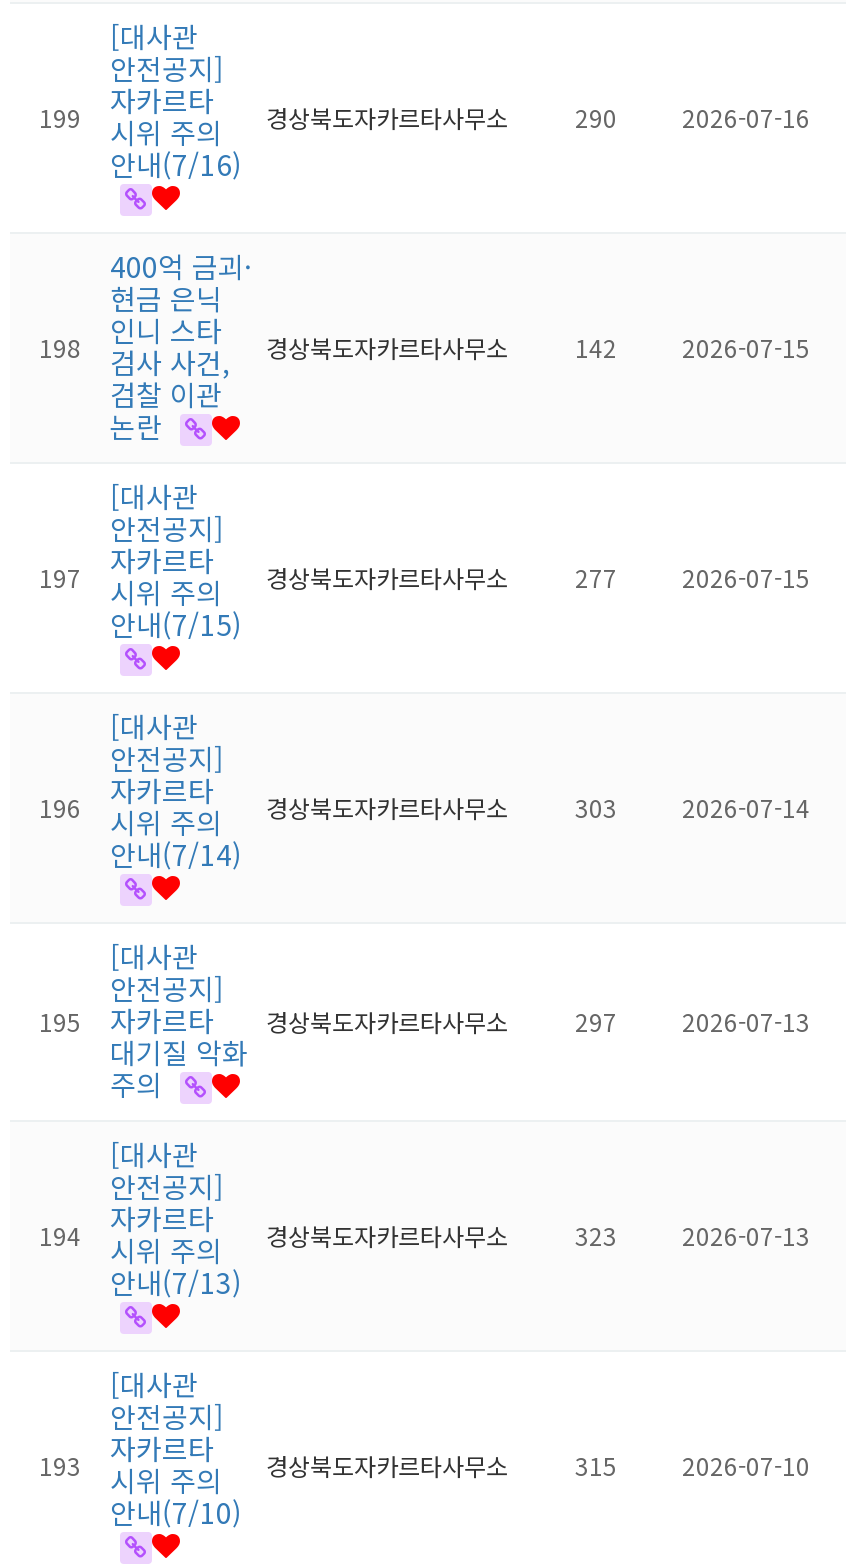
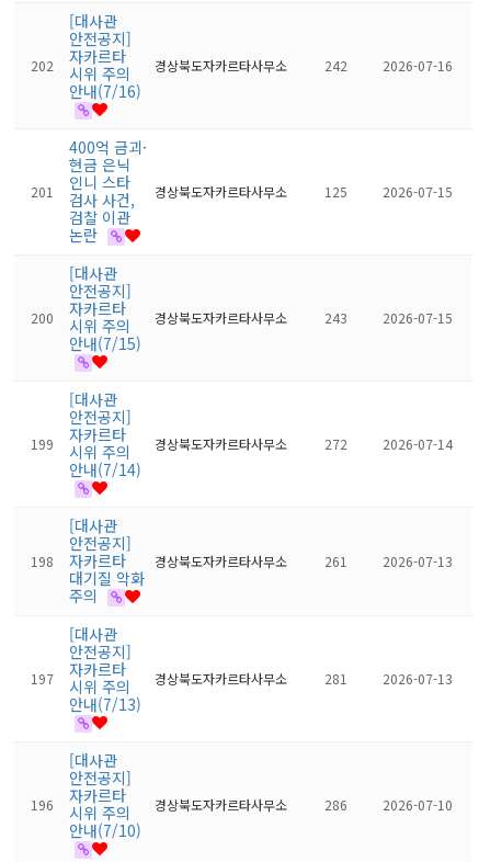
- 199
+ 202

- 290
+ 242

- 198
+ 201

- 142
+ 125

- 197
+ 200

- 277
+ 243

- 196
+ 199

- 303
+ 272

- 195
+ 198

- 297
+ 261

- 194
+ 197

- 323
+ 281

- 193
+ 196

- 315
+ 286
